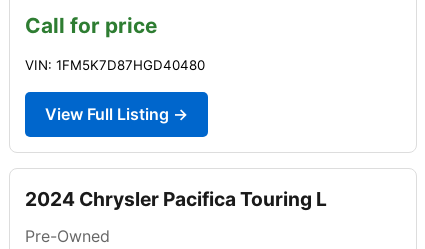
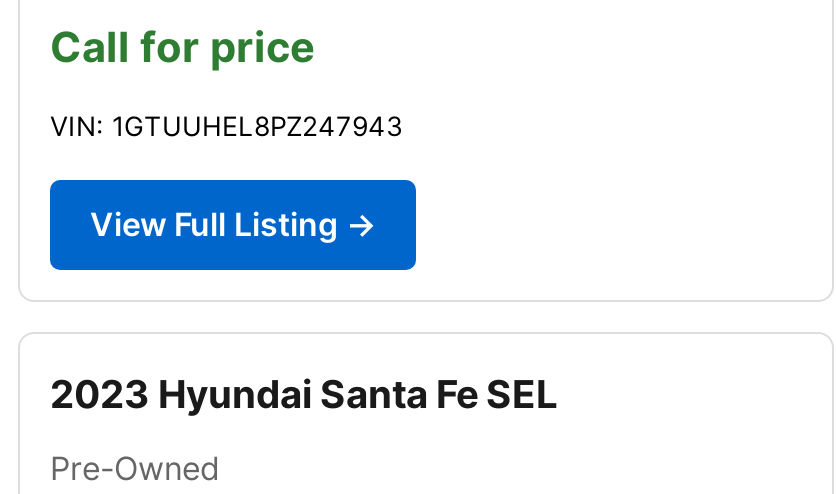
- VIN: 1FM5K7D87HGD40480
+ VIN: 1GTUUHEL8PZ247943

- 2024 Chrysler Pacifica Touring L
+ 2023 Hyundai Santa Fe SEL
